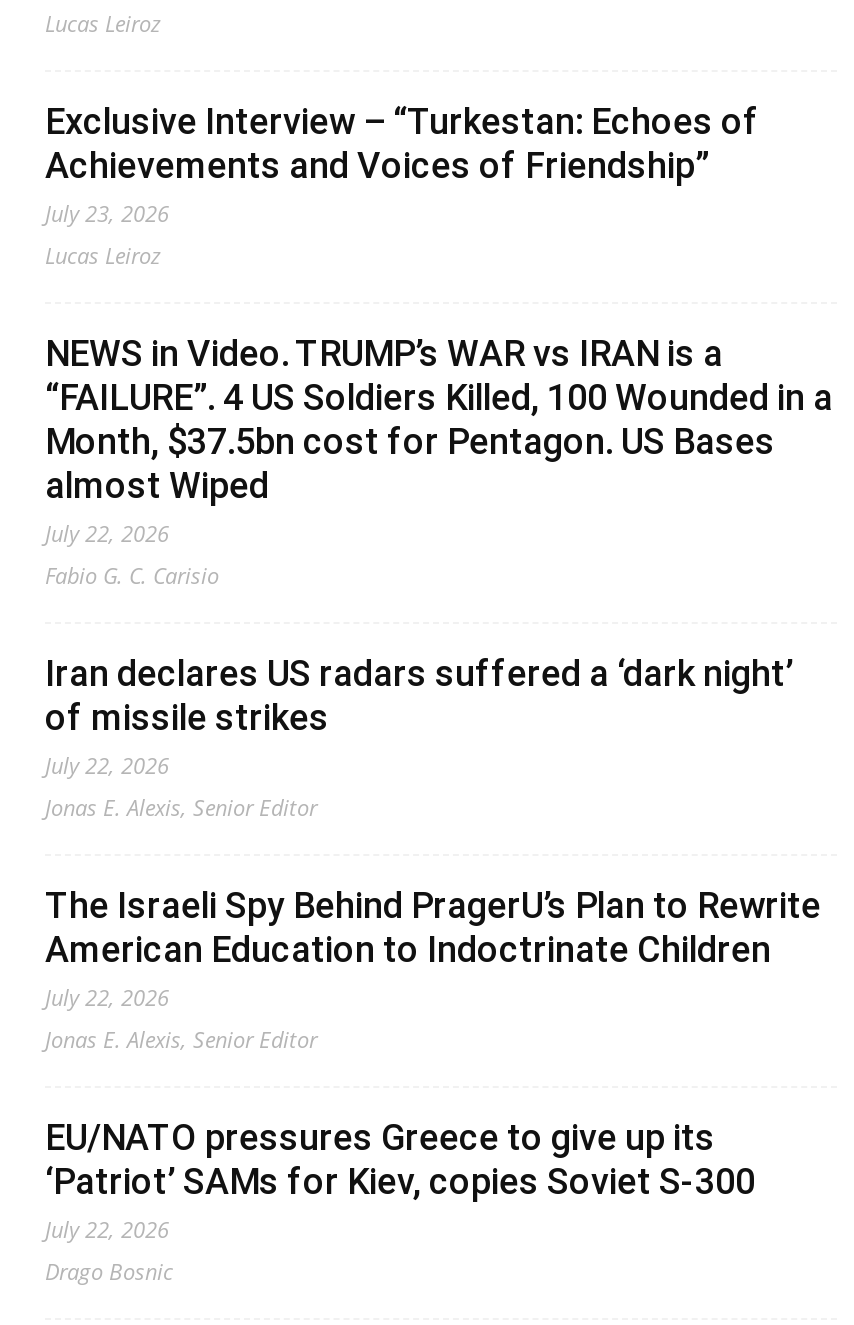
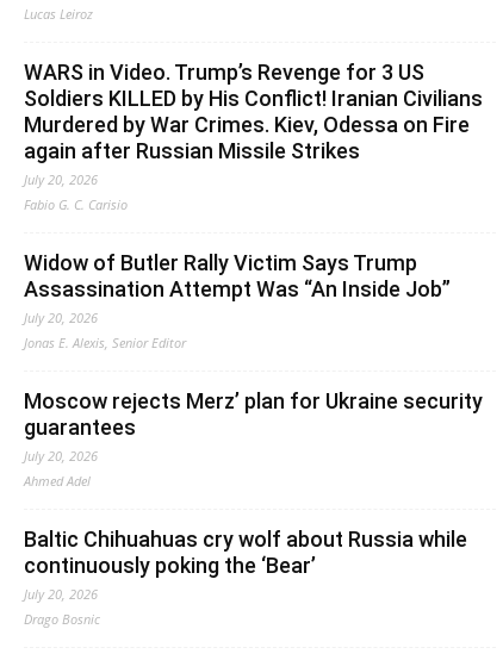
- Exclusive Interview – “Turkestan: Echoes of
- Achievements and Voices of Friendship”
- July 23, 2026
- Lucas Leiroz
- NEWS in Video. TRUMP’s WAR vs IRAN is a
- “FAILURE”. 4 US Soldiers Killed, 100 Wounded in a
- Month, $37.5bn cost for Pentagon. US Bases
- almost Wiped
- July 22, 2026
+ WARS in Video. Trump’s Revenge for 3 US
+ Soldiers KILLED by His Conflict! Iranian Civilians
+ Murdered by War Crimes. Kiev, Odessa on Fire
+ again after Russian Missile Strikes
+ July 20, 2026

- Iran declares US radars suffered a ‘dark night’
- of missile strikes
- July 22, 2026
+ Widow of Butler Rally Victim Says Trump
+ Assassination Attempt Was “An Inside Job”
+ July 20, 2026

- The Israeli Spy Behind PragerU’s Plan to Rewrite
- American Education to Indoctrinate Children
- July 22, 2026
- Jonas E. Alexis, Senior Editor
+ Moscow rejects Merz’ plan for Ukraine security
+ guarantees
+ July 20, 2026
+ Ahmed Adel

- EU/NATO pressures Greece to give up its
- ‘Patriot’ SAMs for Kiev, copies Soviet S-300
- July 22, 2026
+ Baltic Chihuahuas cry wolf about Russia while
+ continuously poking the ‘Bear’
+ July 20, 2026
